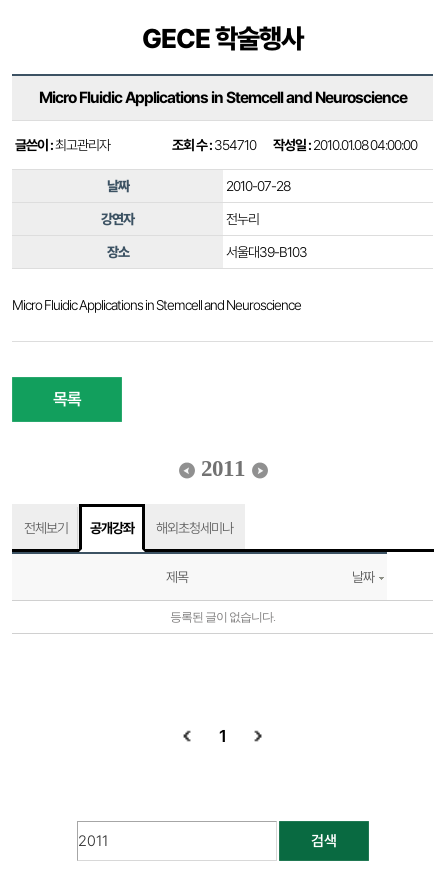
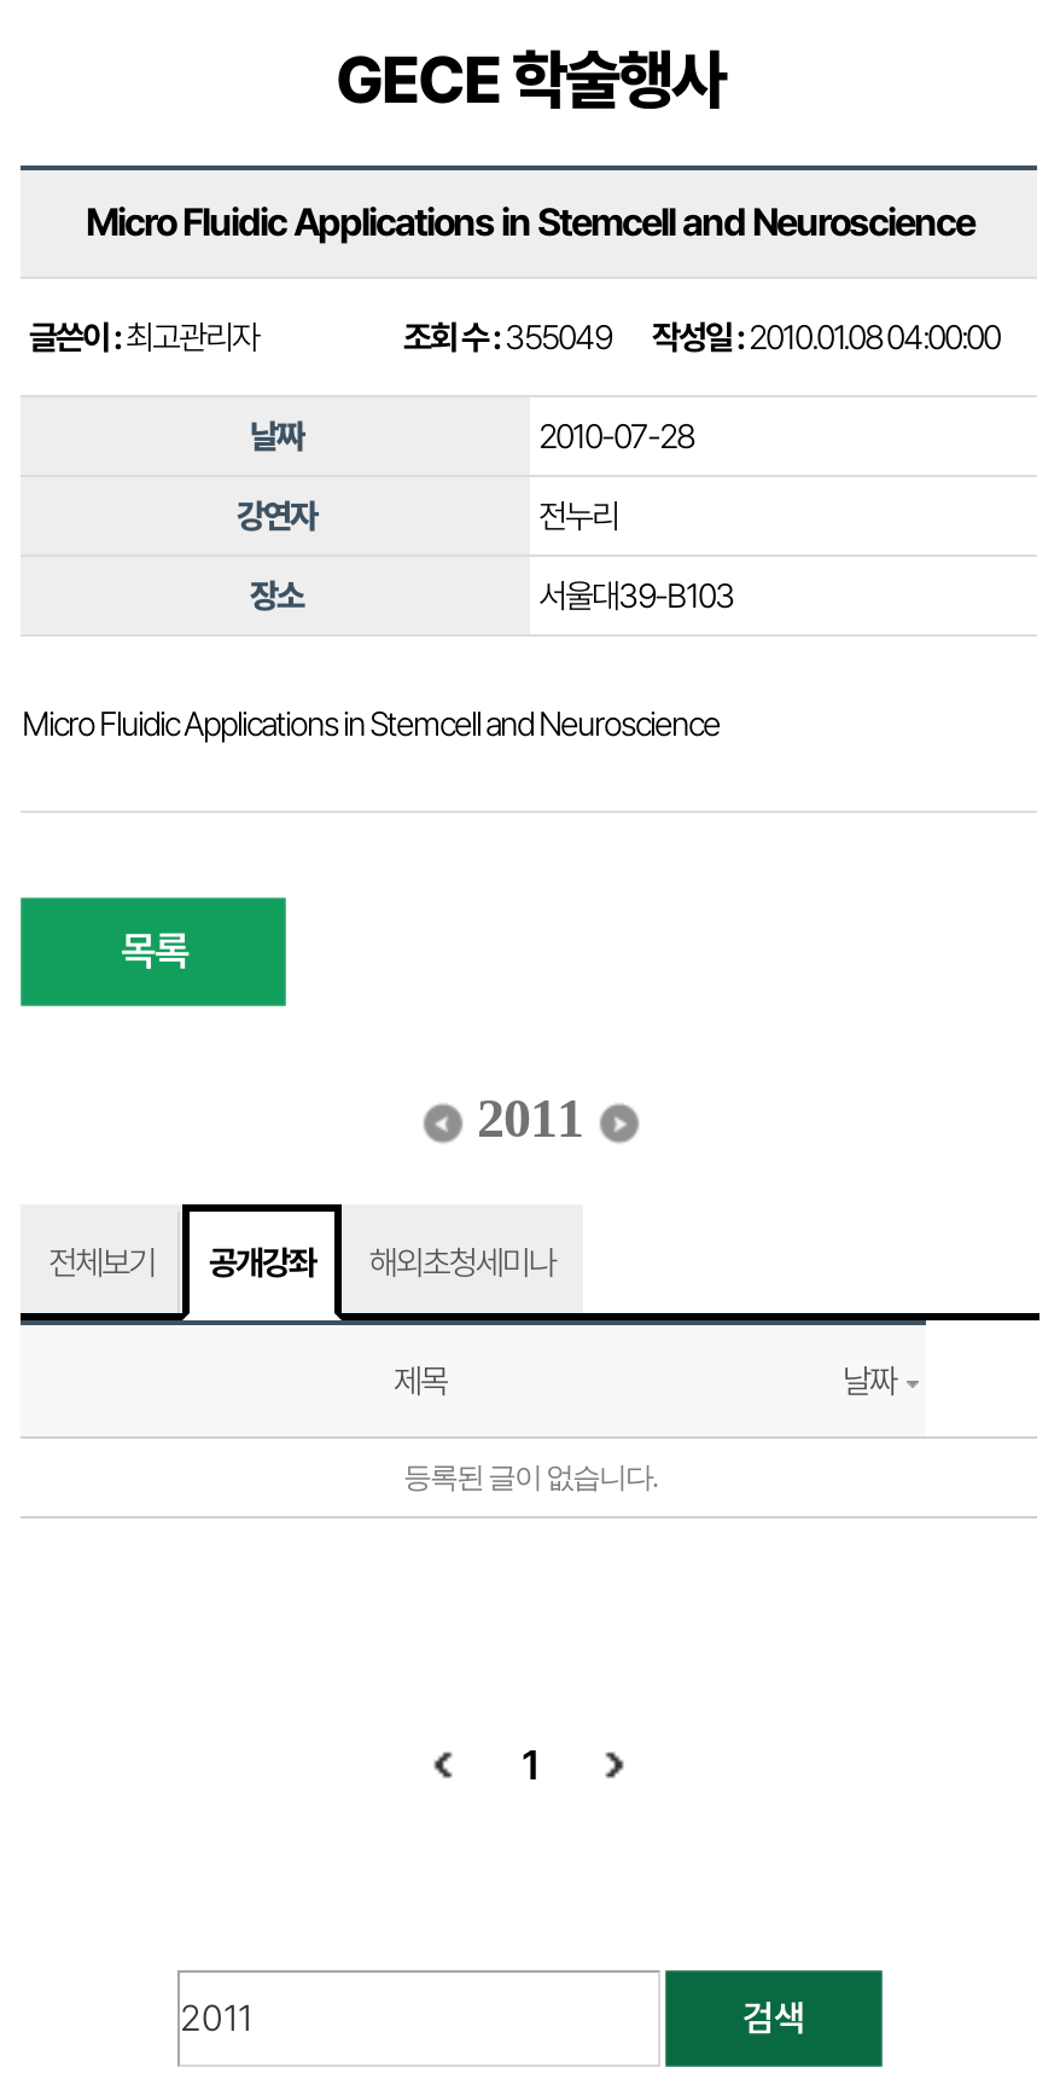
- 조회 수 : 354710 작성일 : 2010.01.08 04:00:00
+ 조회 수 : 355049 작성일 : 2010.01.08 04:00:00
